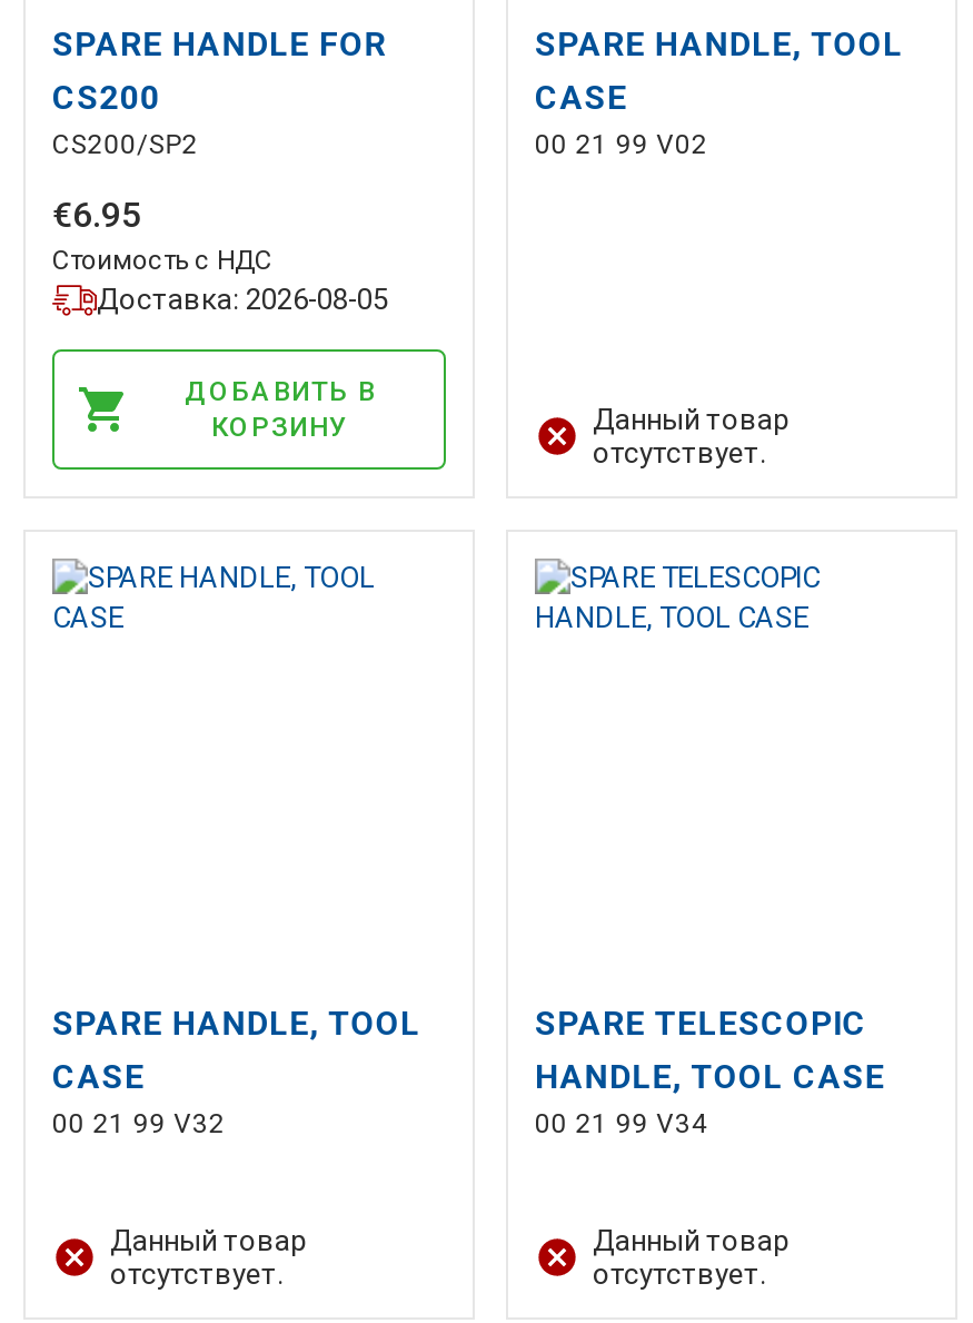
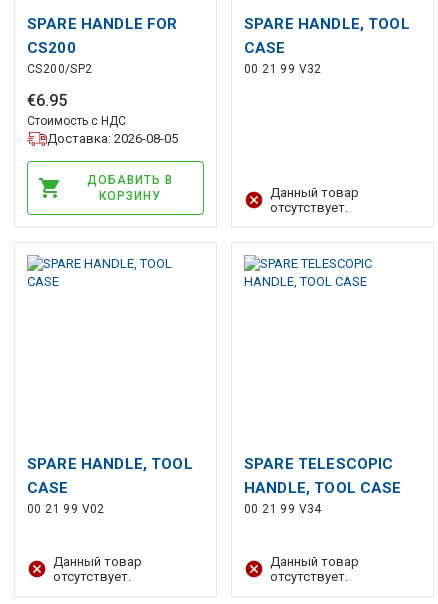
- 00 21 99 V02
+ 00 21 99 V32

- 00 21 99 V32
+ 00 21 99 V02
